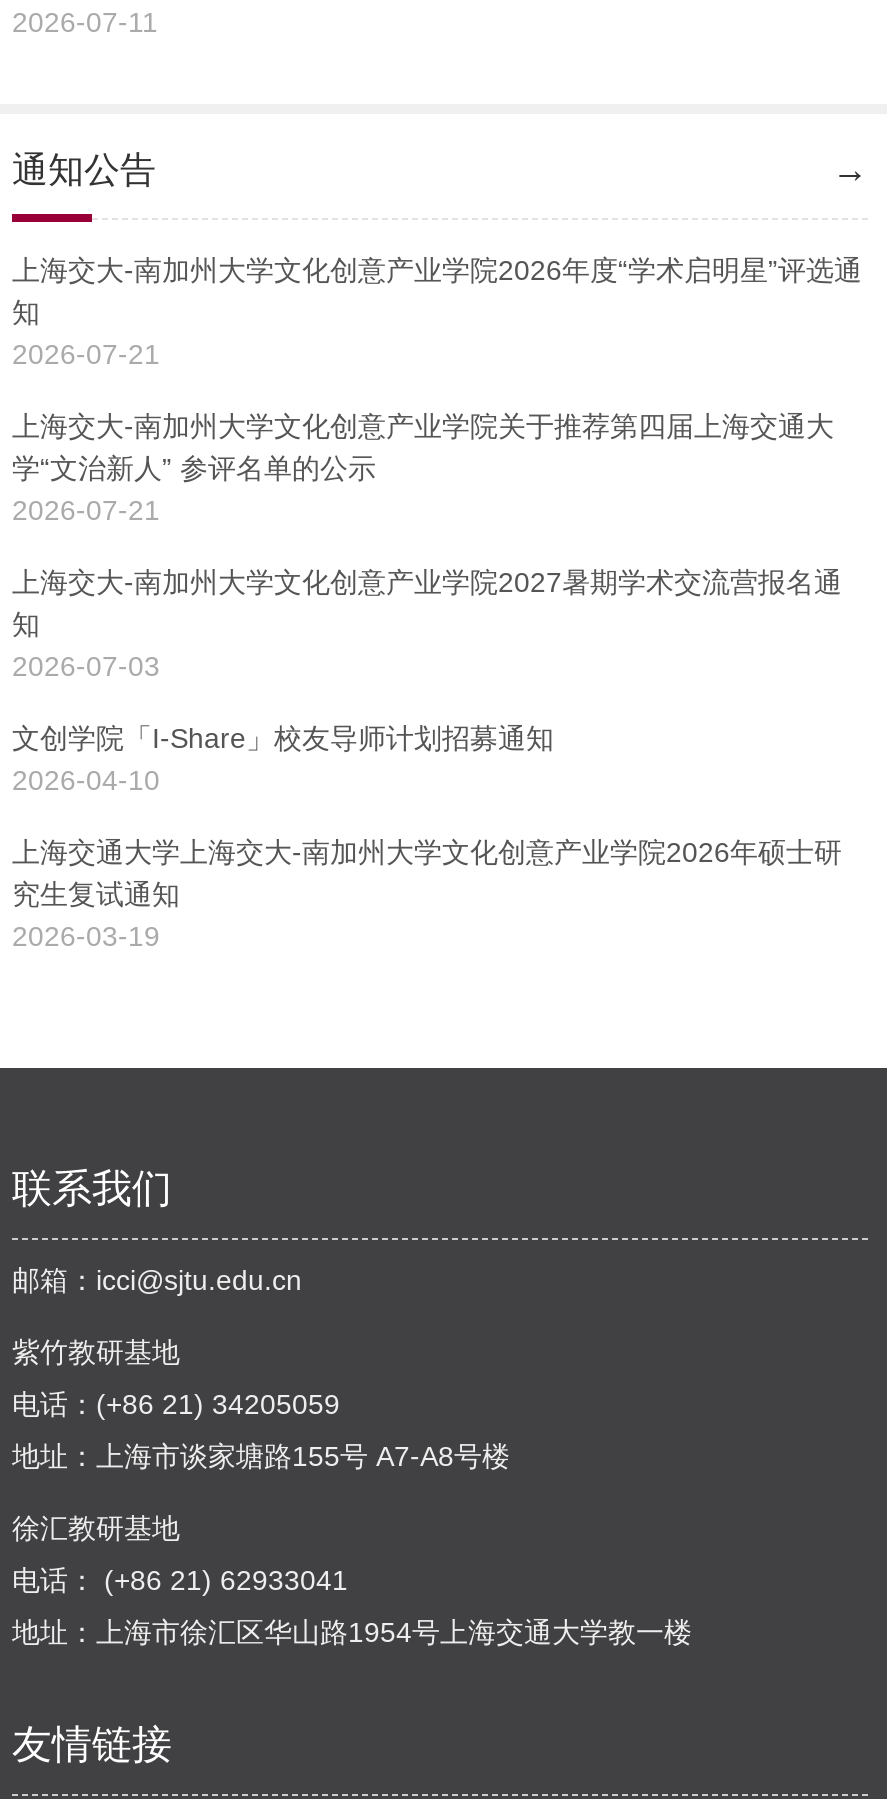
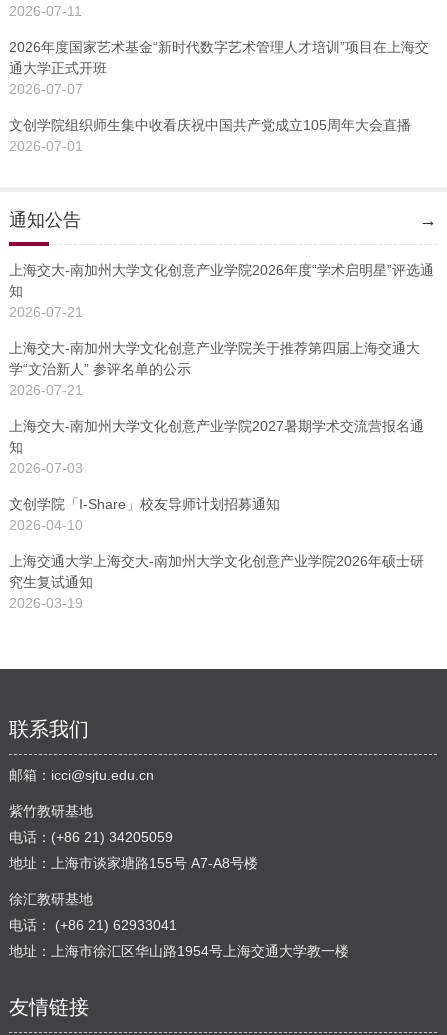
+ 2026年度国家艺术基金“新时代数字艺术管理人才培训”项目在上海交
+ 通大学正式开班
+ 2026-07-07
+ 文创学院组织师生集中收看庆祝中国共产党成立105周年大会直播
+ 2026-07-01
